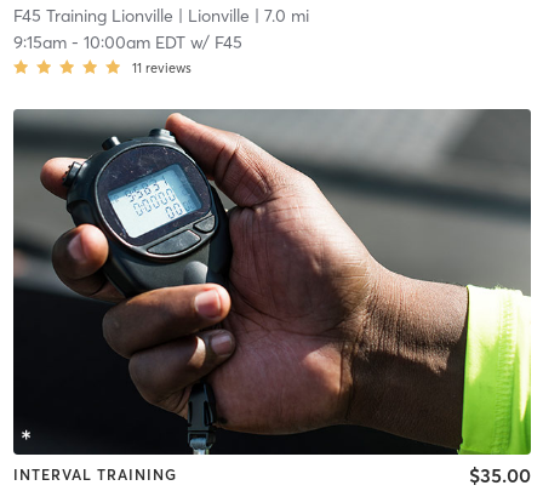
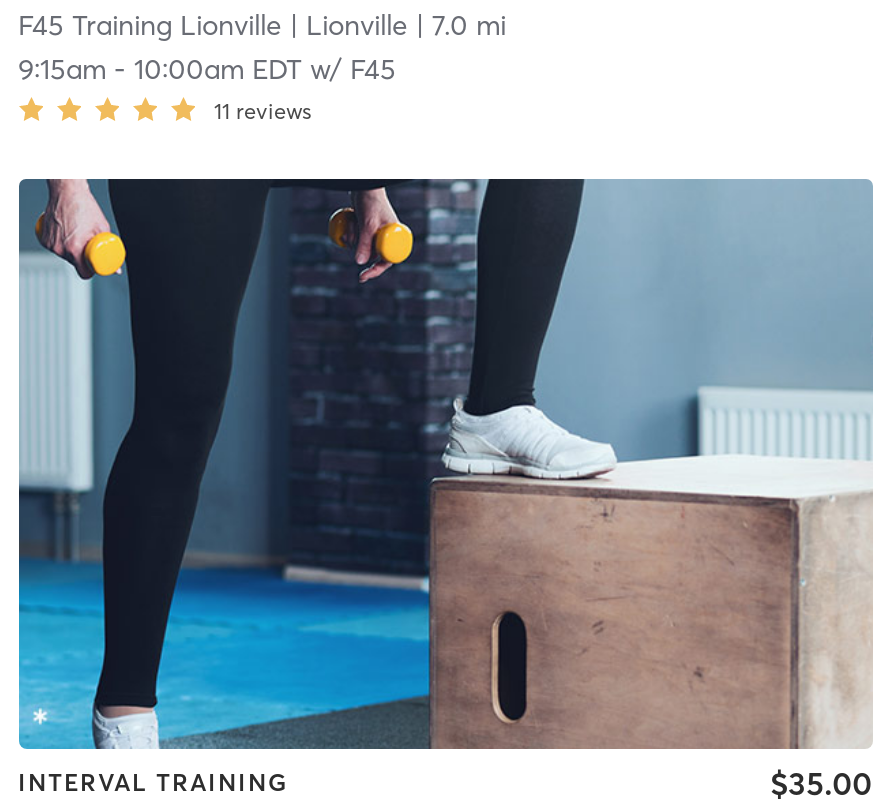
- [image]
+ [image]
